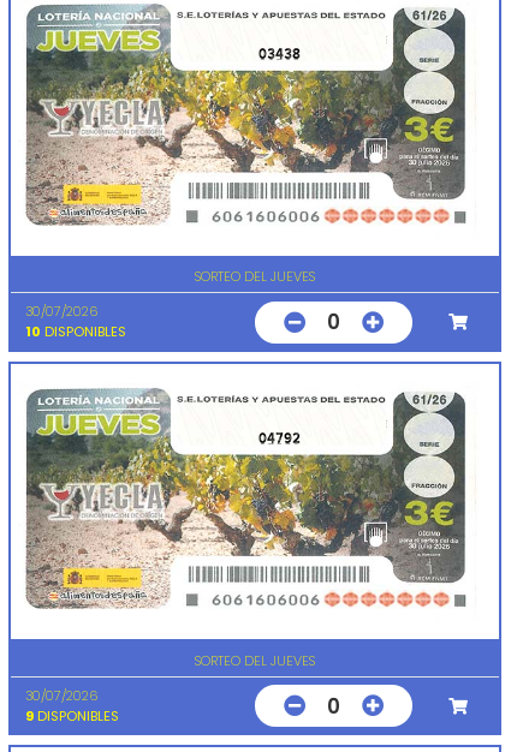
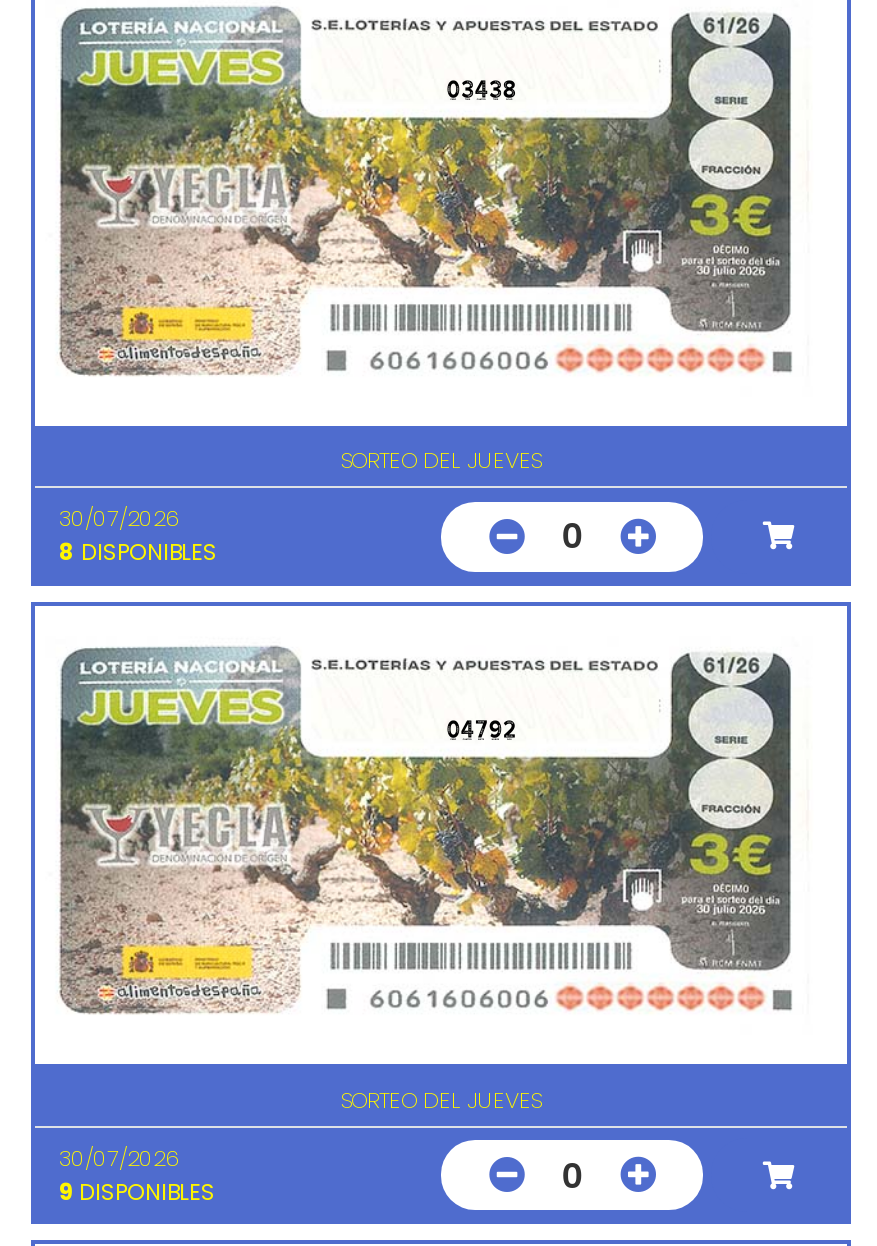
- 10 DISPONIBLES
+ 8 DISPONIBLES
